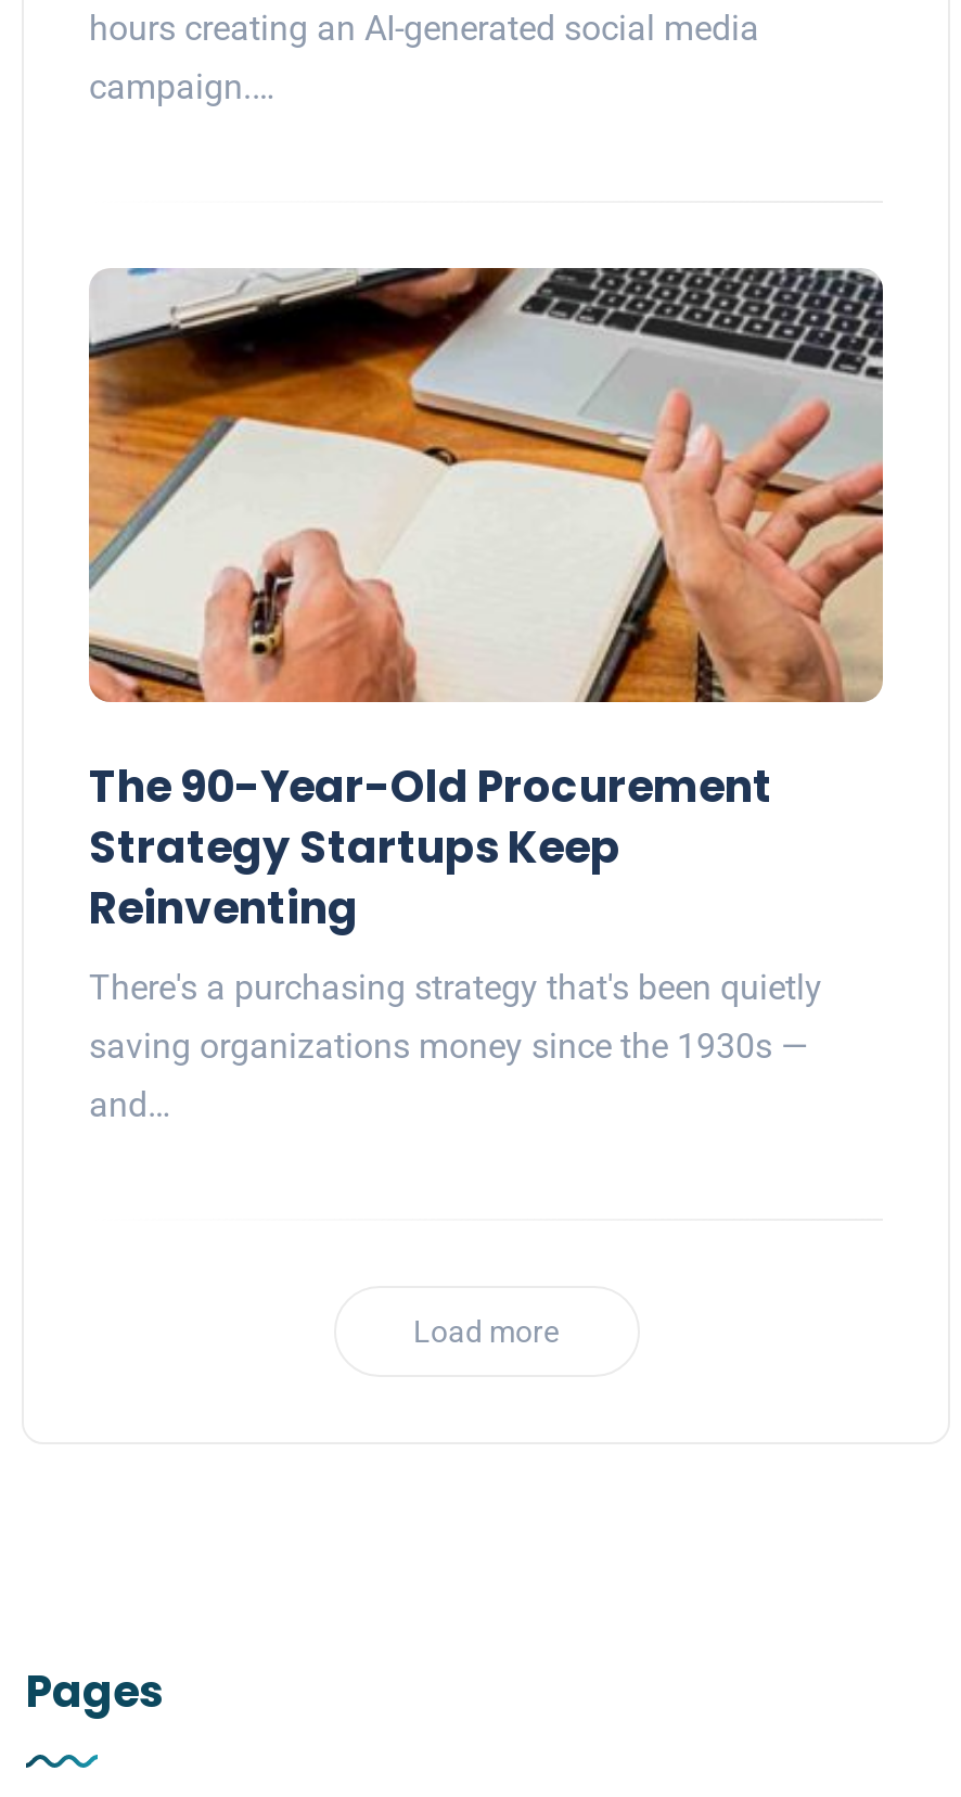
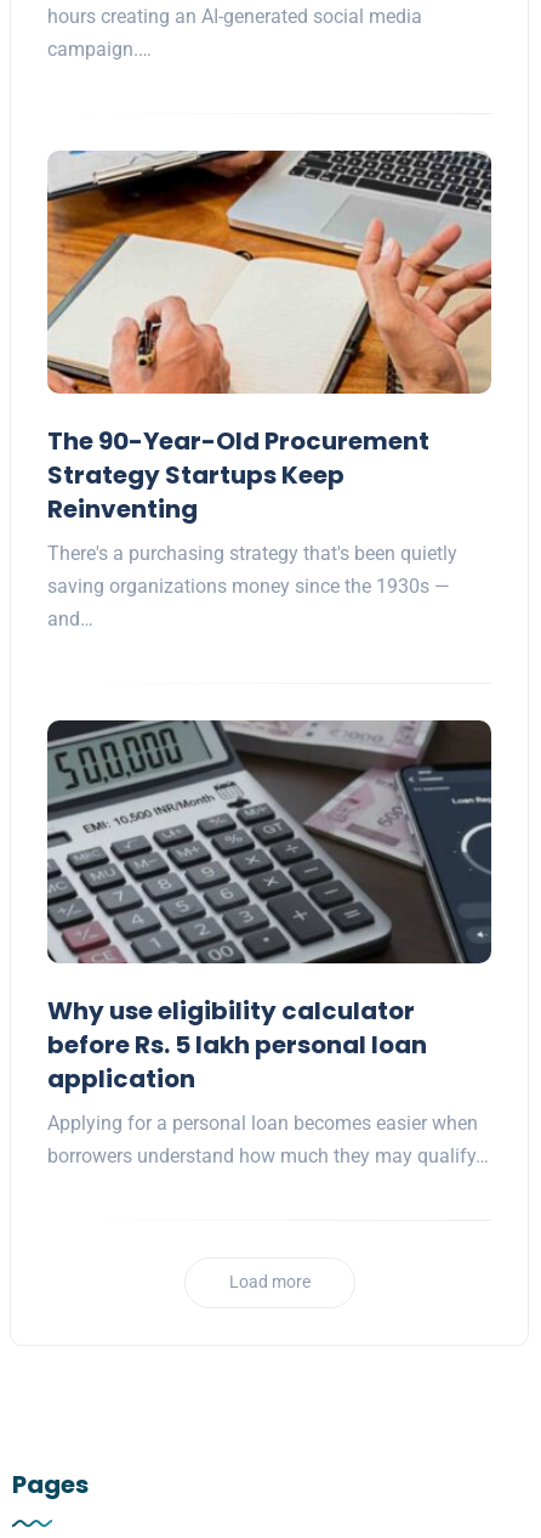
+ [image]
+ Why use eligibility calculator
+ before Rs. 5 lakh personal loan
+ application
+ Applying for a personal loan becomes easier when
+ borrowers understand how much they may qualify…
